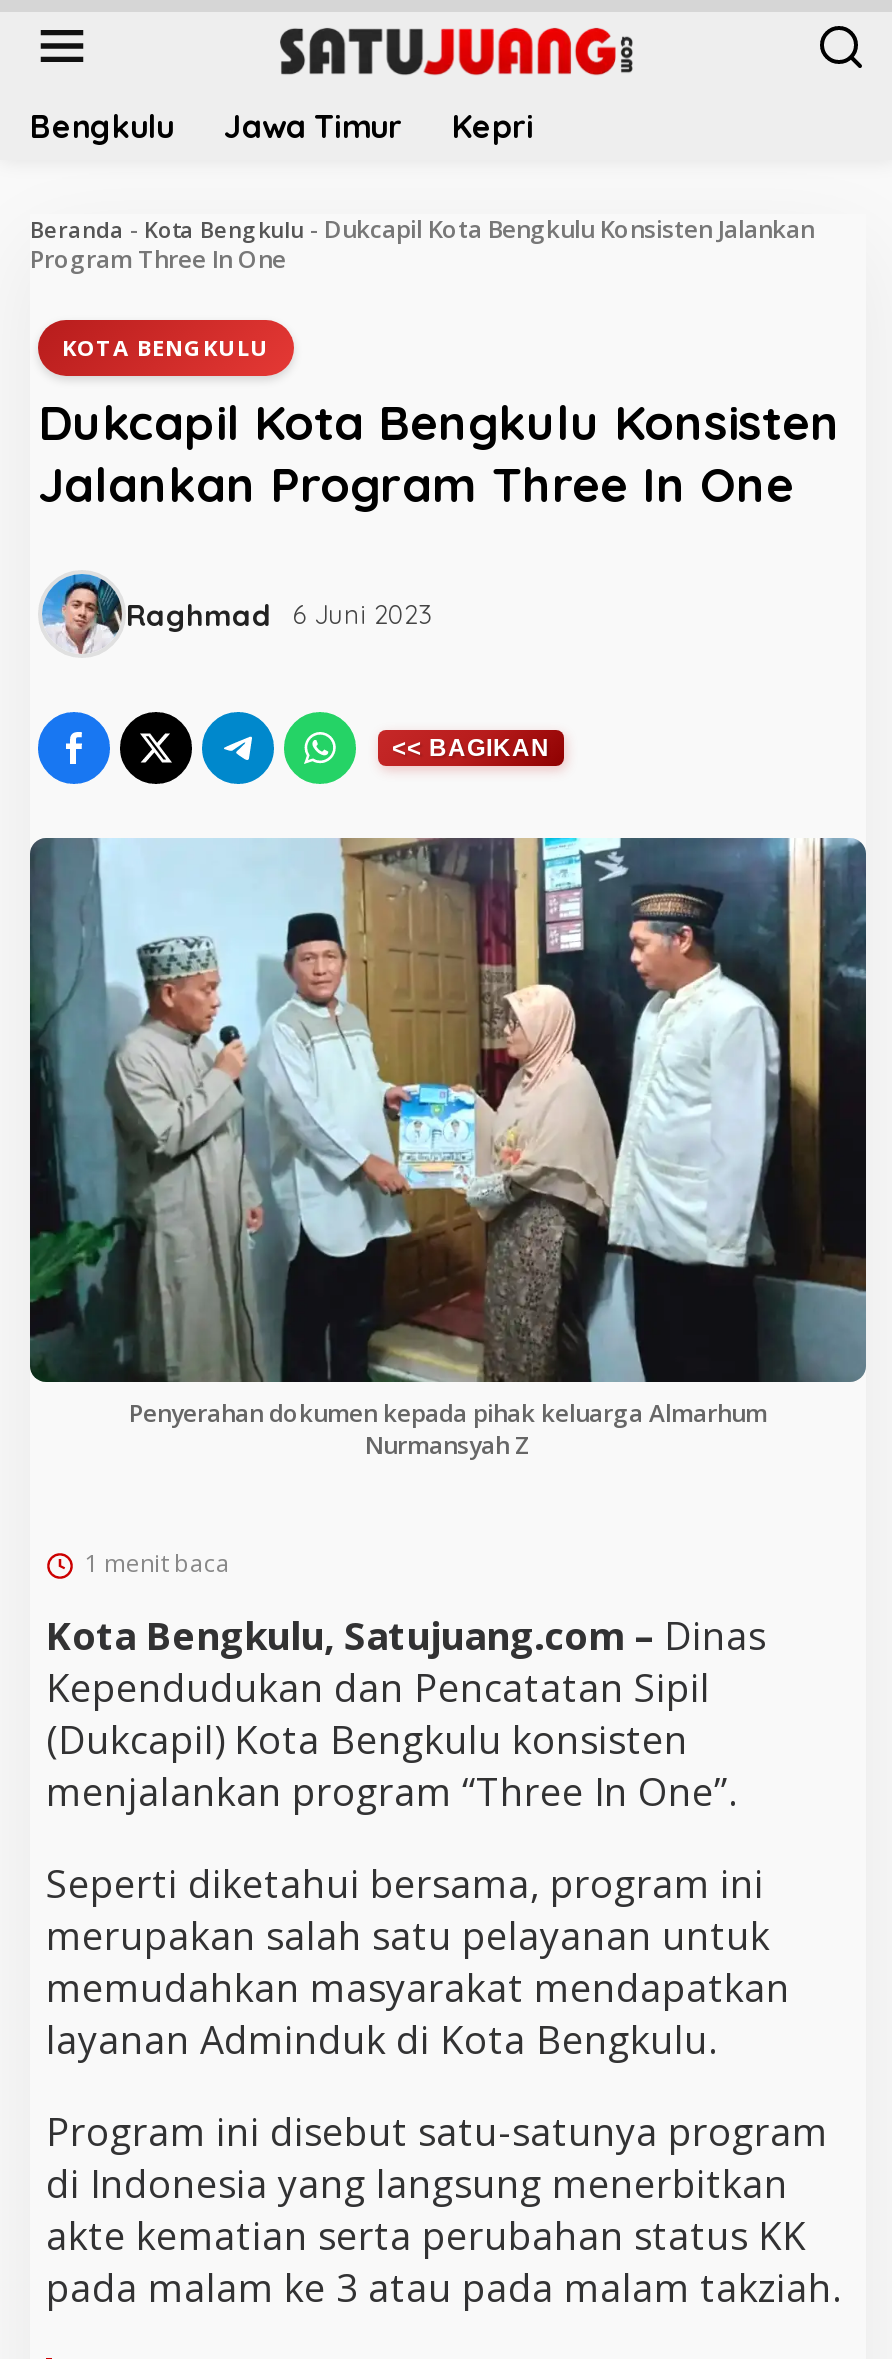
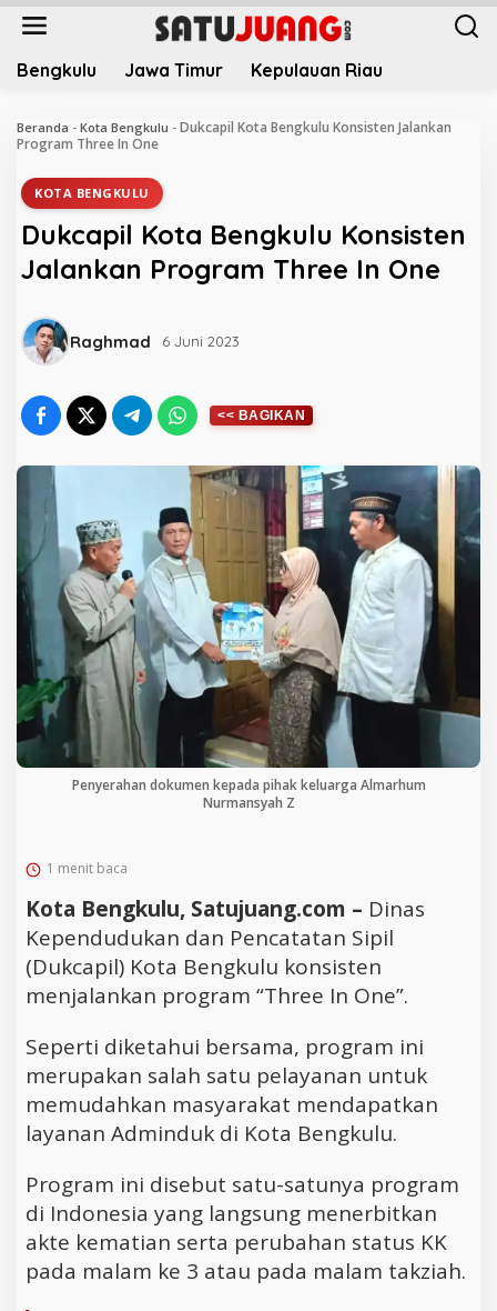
- Kepri
+ Kepulauan Riau
